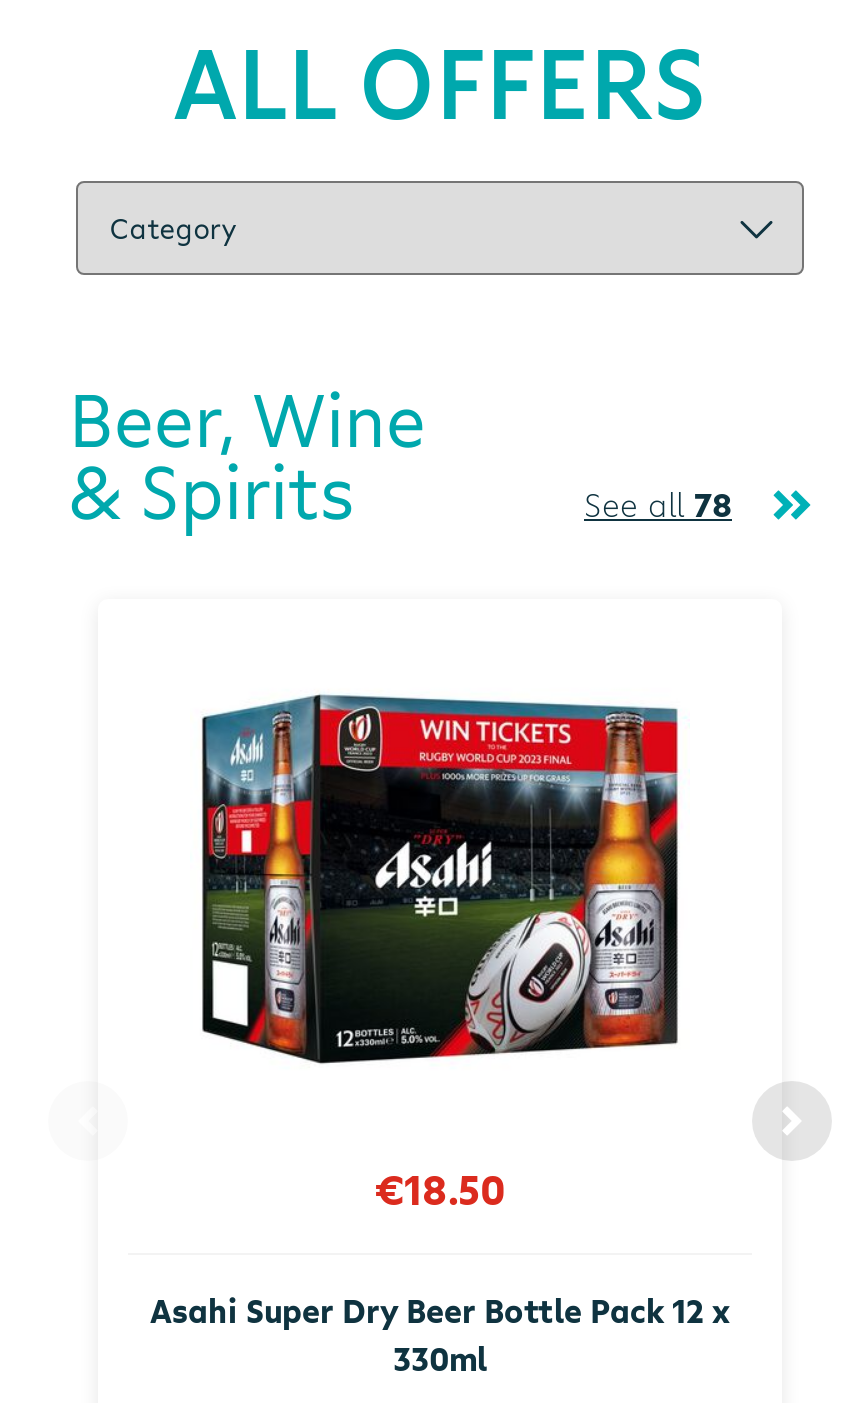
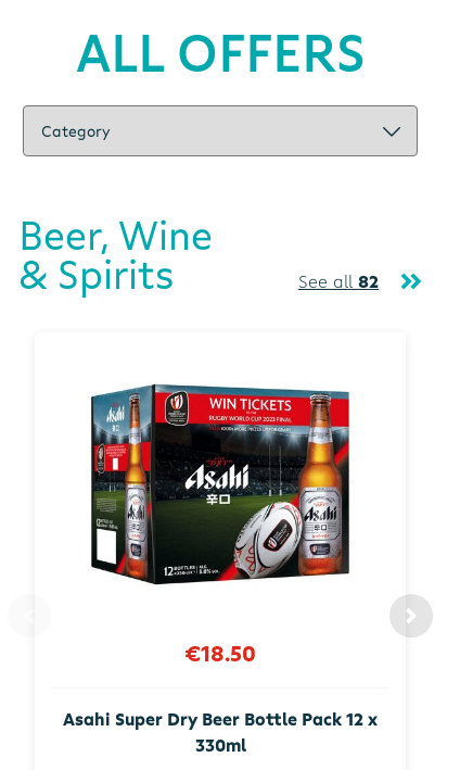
- See all 78
+ See all 82
